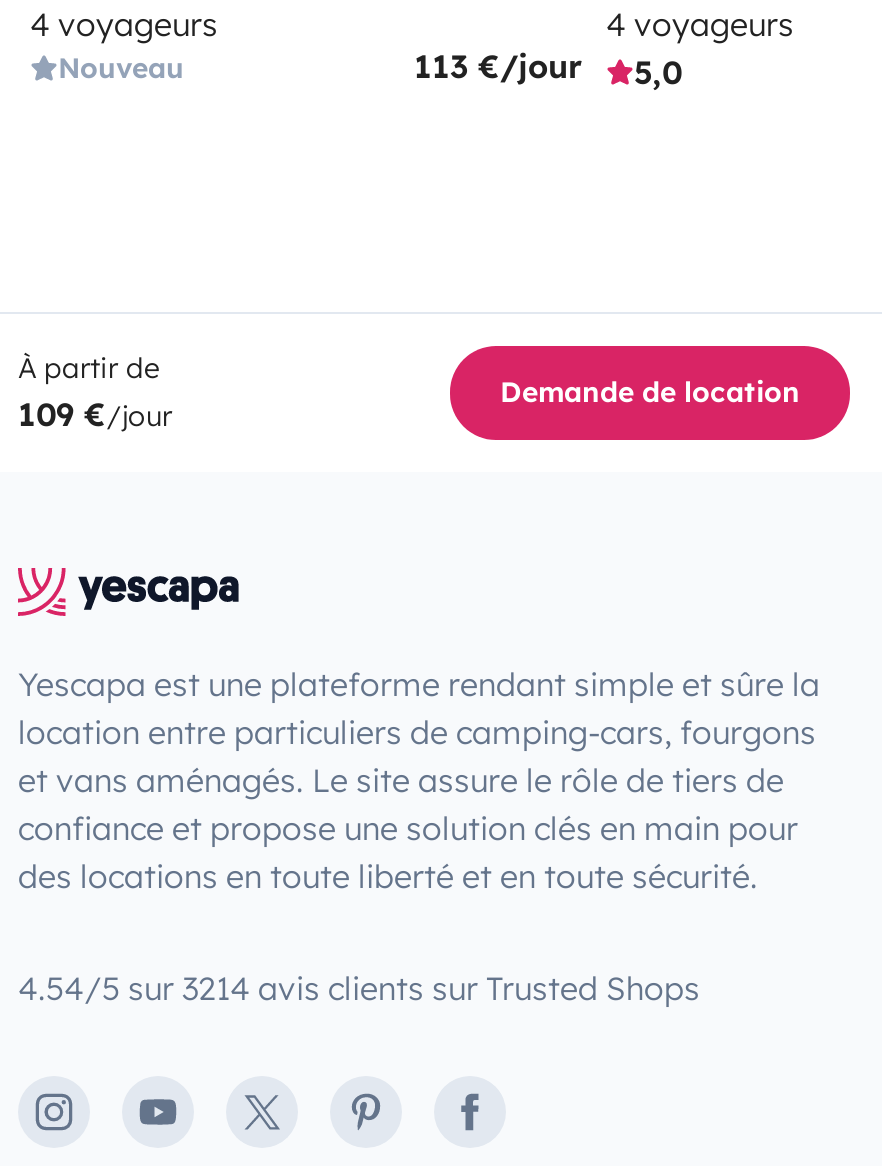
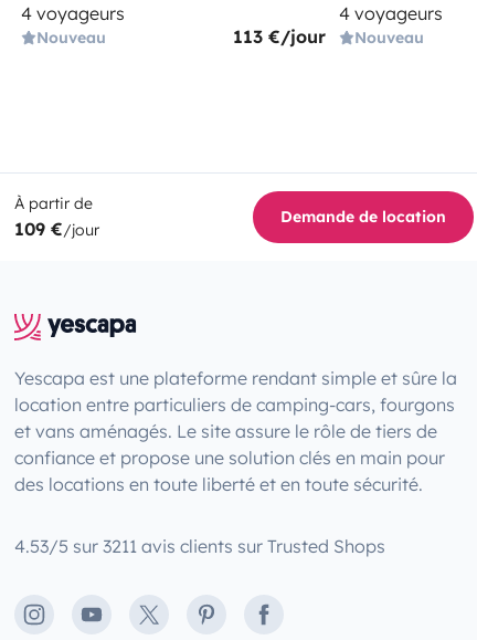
- 5,0
+ Nouveau

- 4.54/5 sur 3214 avis clients sur Trusted Shops
+ 4.53/5 sur 3211 avis clients sur Trusted Shops
